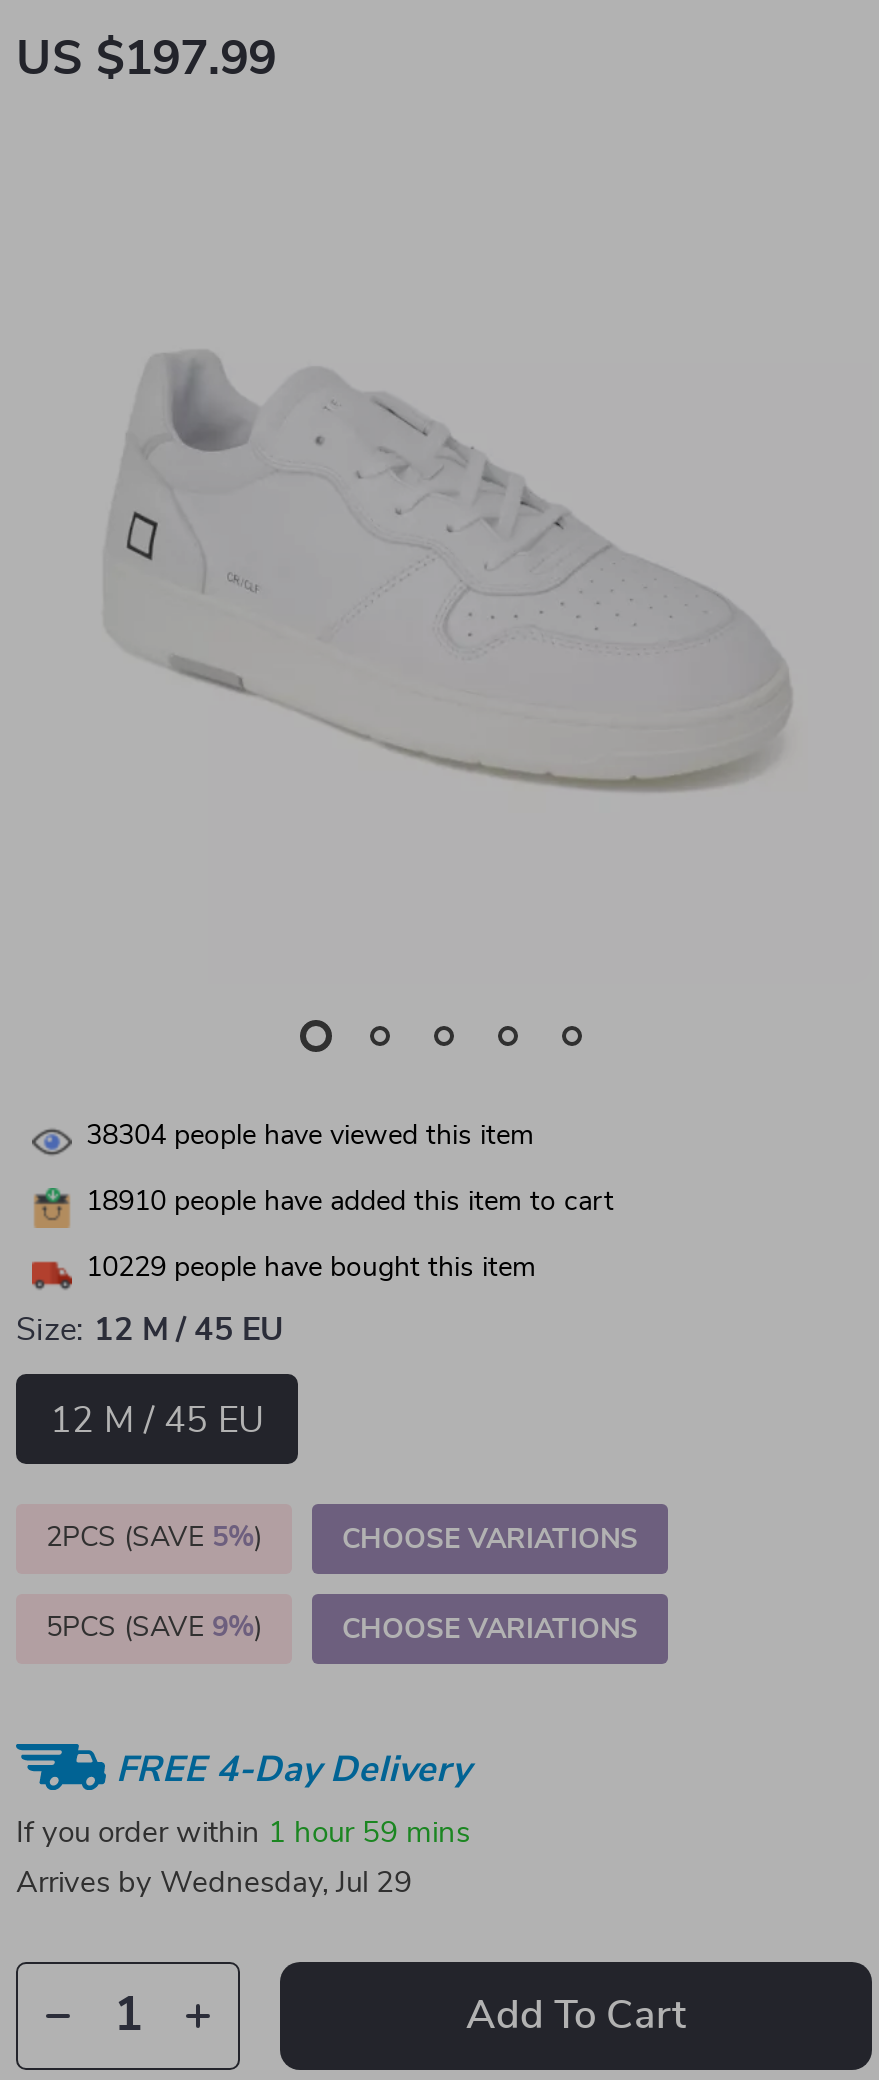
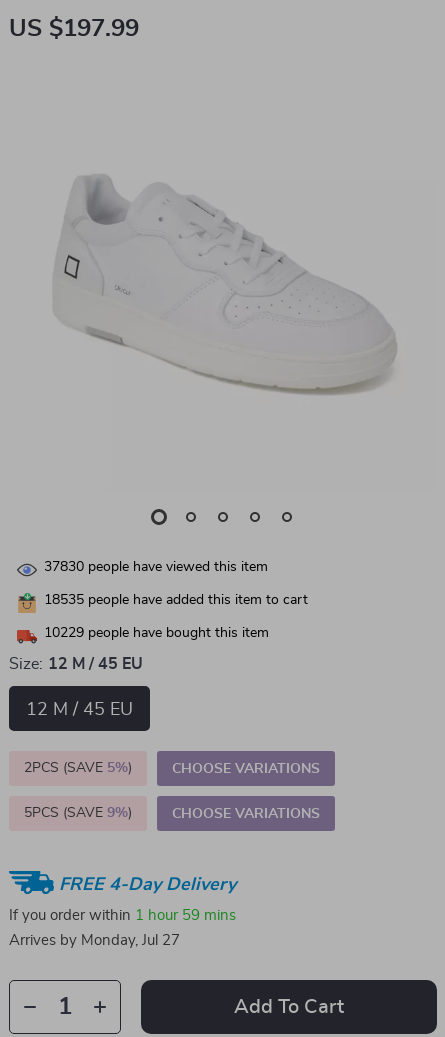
- 38304 people have viewed this item
+ 37830 people have viewed this item

- 18910 people have added this item to cart
+ 18535 people have added this item to cart

- Arrives by Wednesday, Jul 29
+ Arrives by Monday, Jul 27
